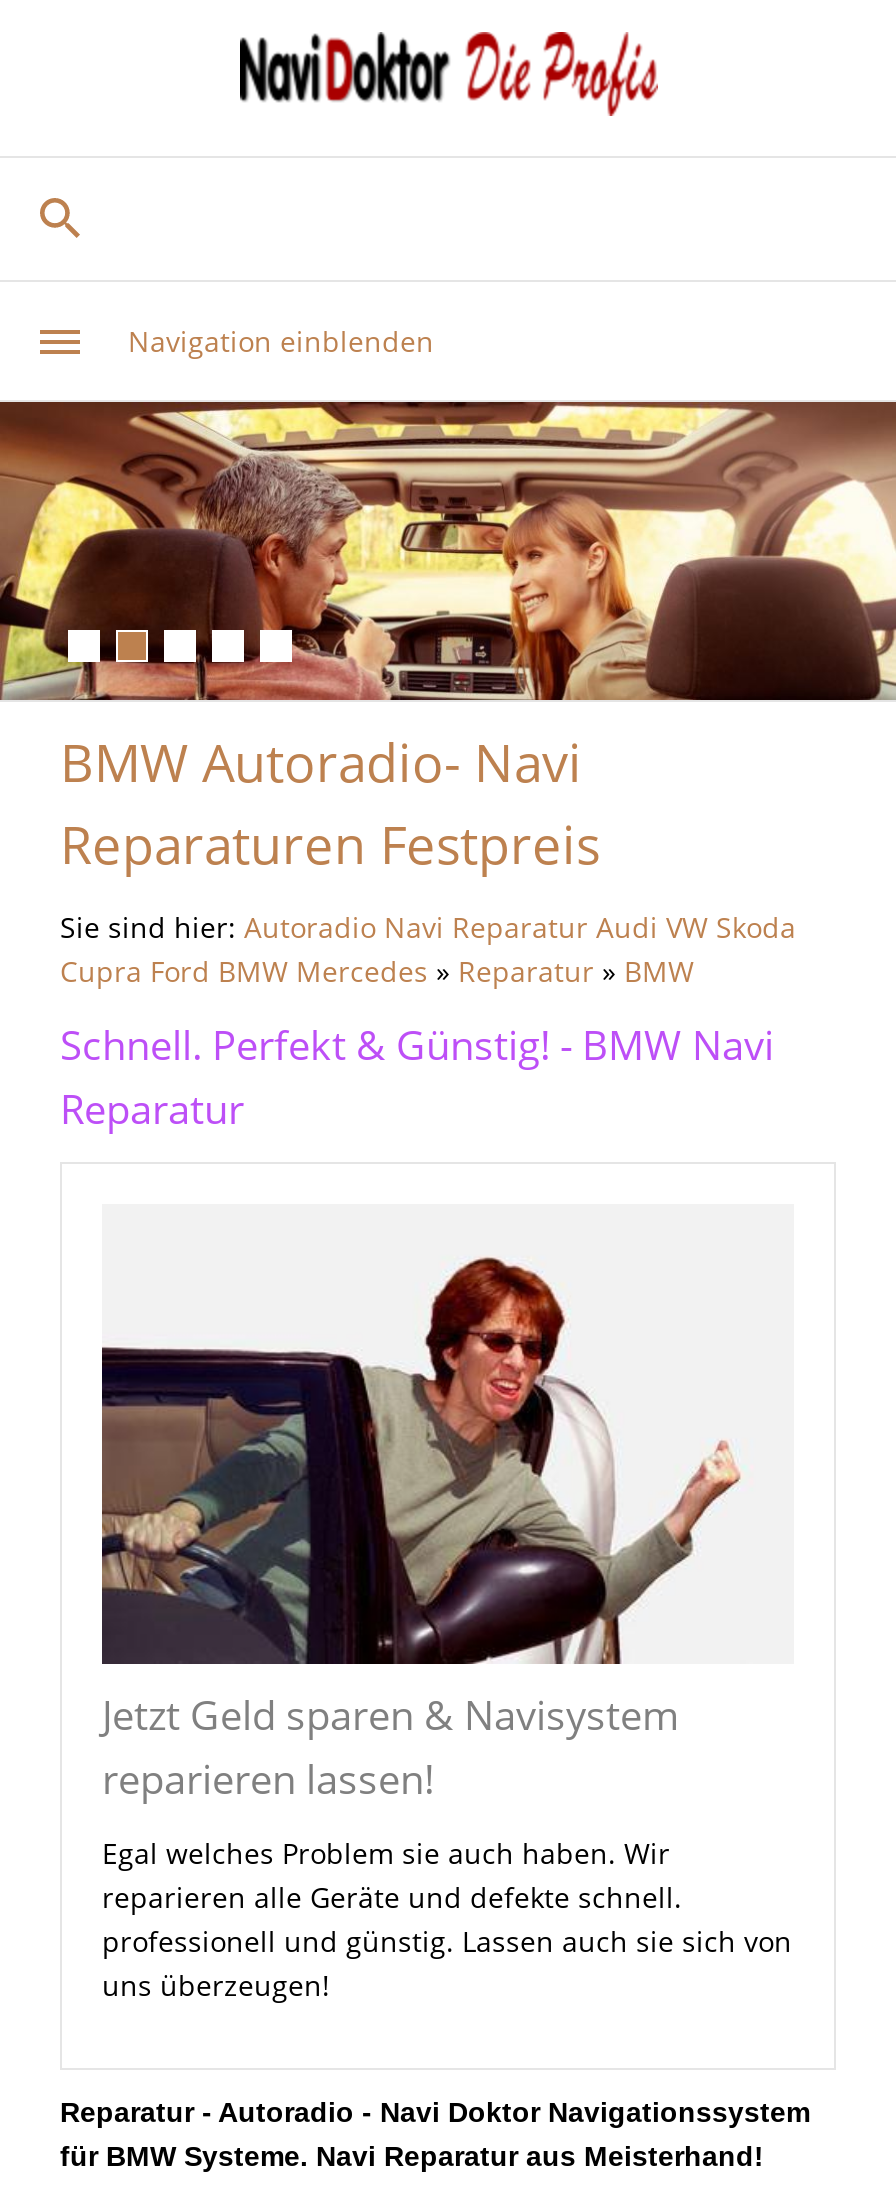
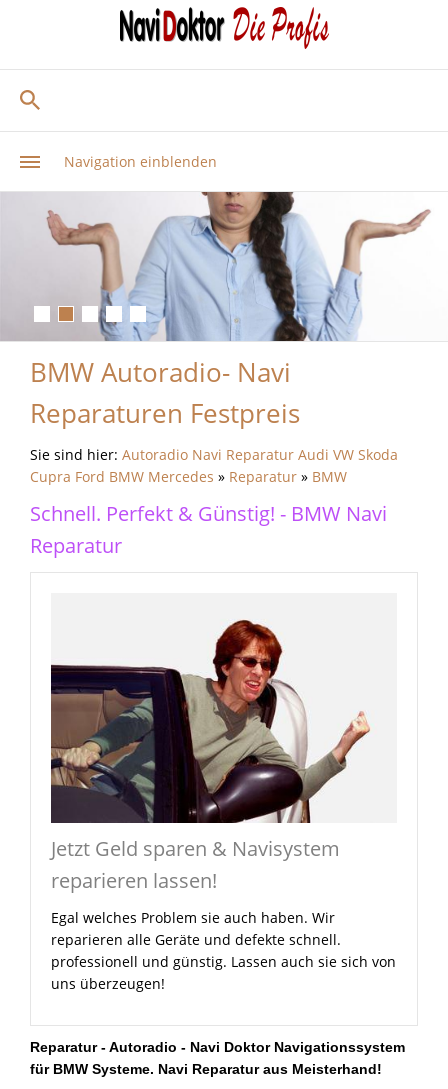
- [image]
+ [image]
